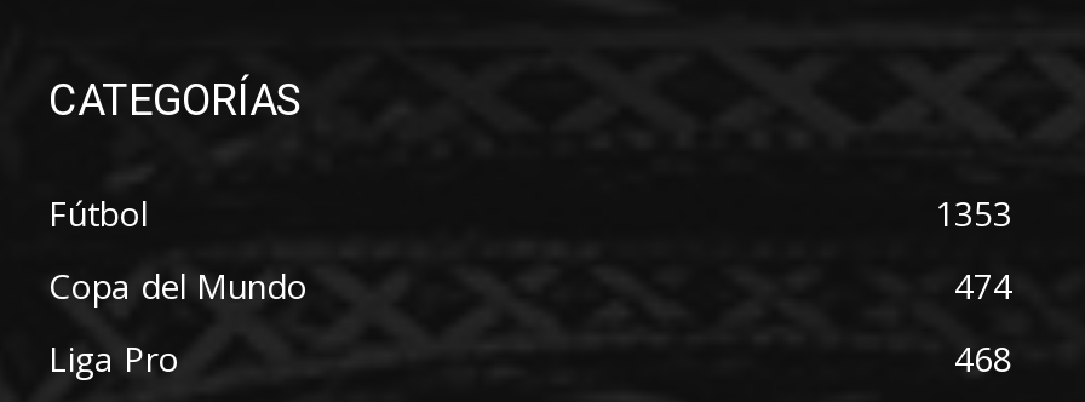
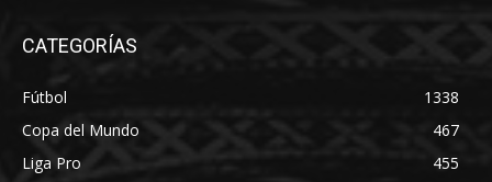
- 1353
+ 1338

- 474
+ 467

- 468
+ 455
